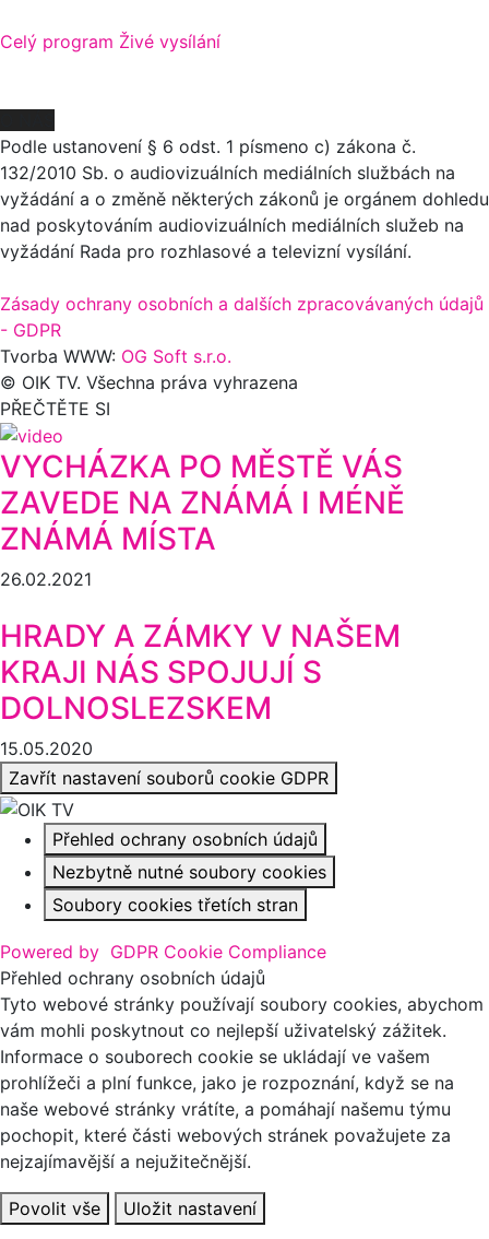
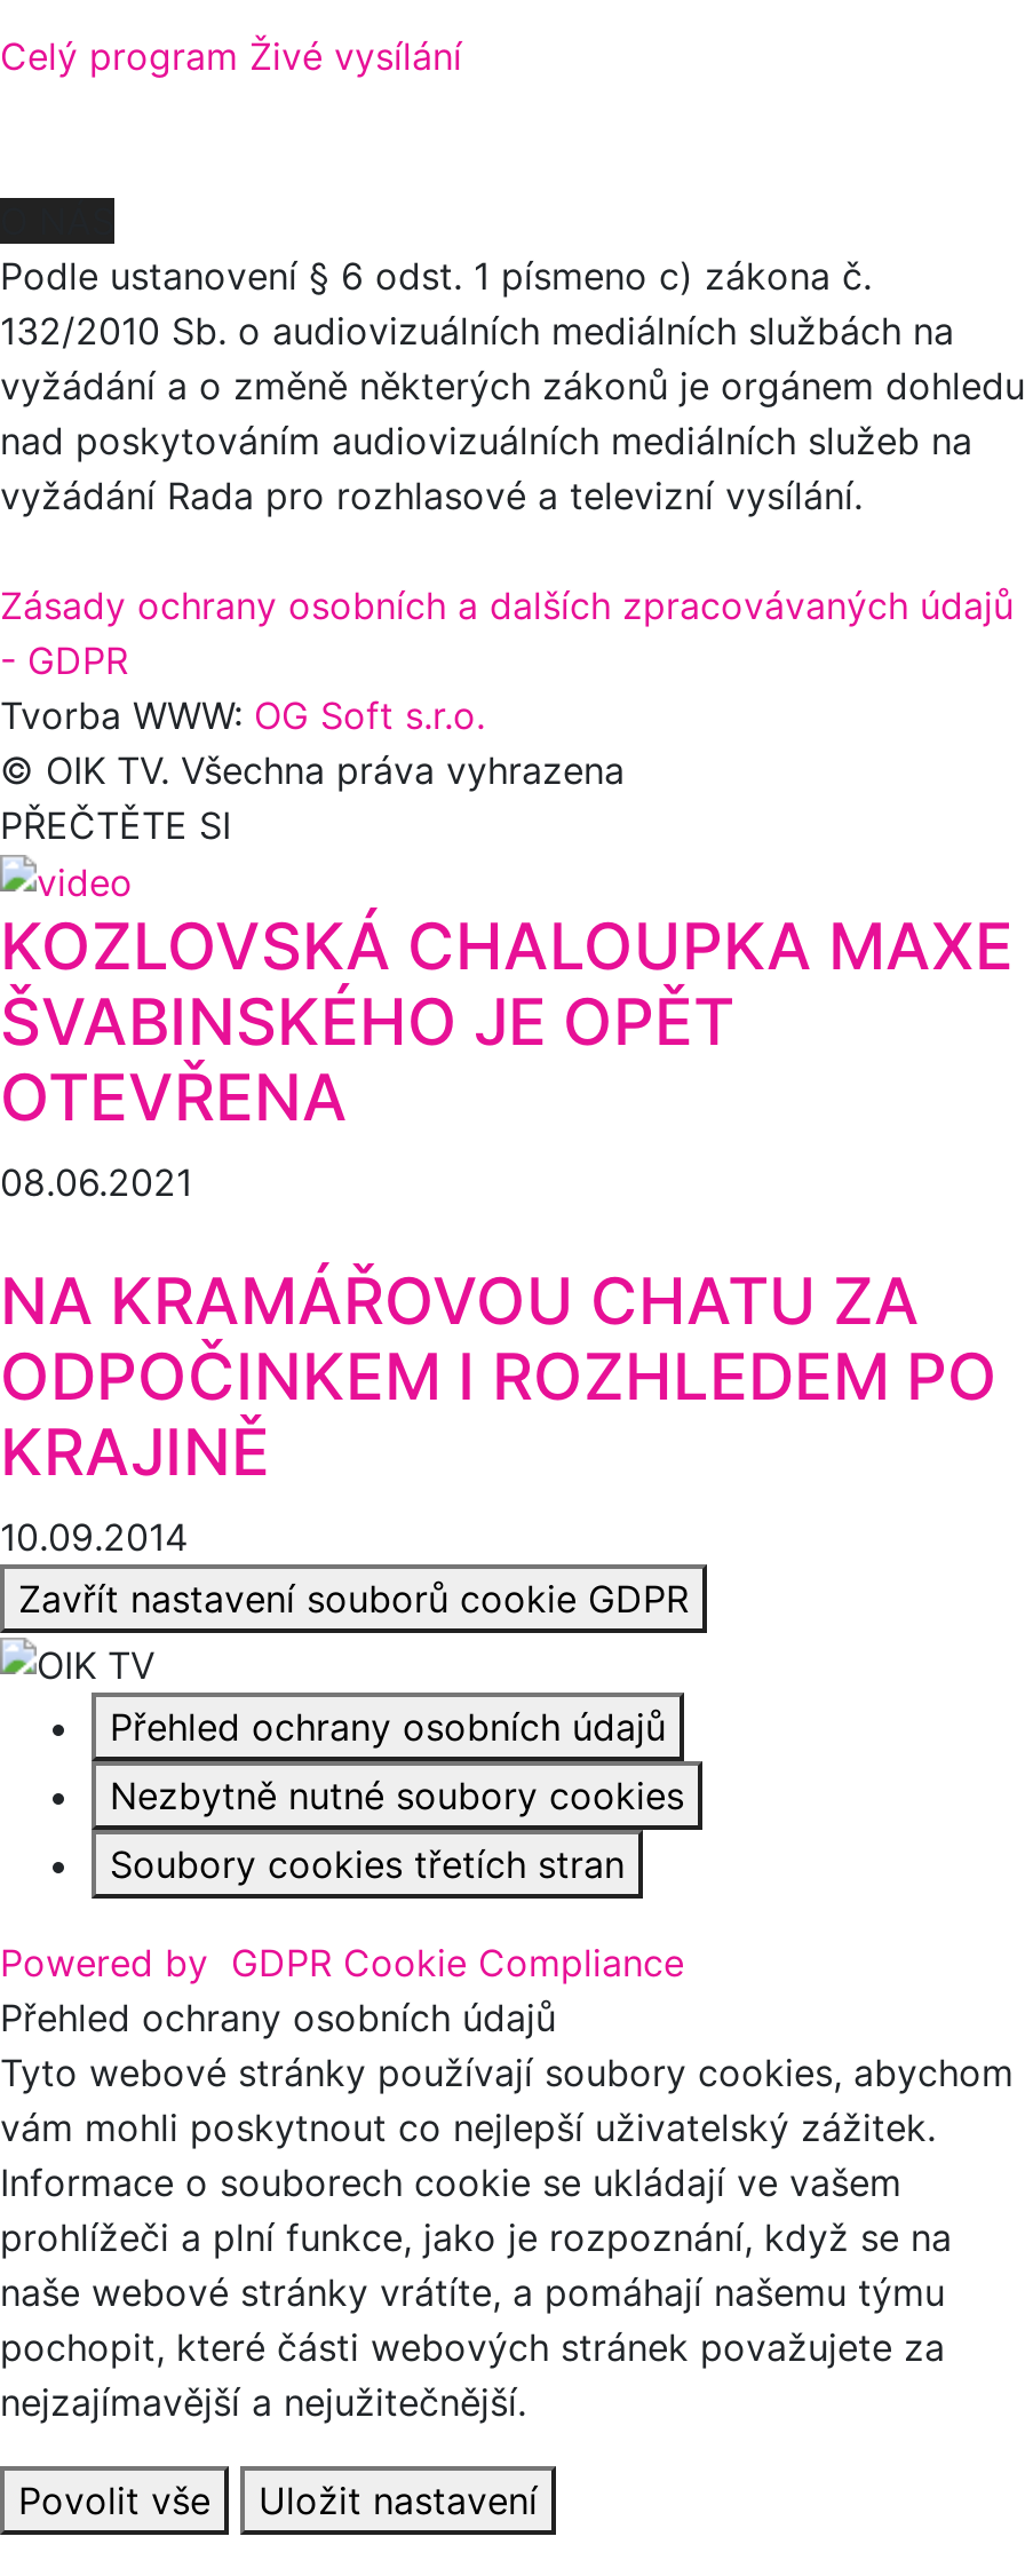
- VYCHÁZKA PO MĚSTĚ VÁS
- ZAVEDE NA ZNÁMÁ I MÉNĚ
- ZNÁMÁ MÍSTA
- 26.02.2021
+ KOZLOVSKÁ CHALOUPKA MAXE
+ ŠVABINSKÉHO JE OPĚT
+ OTEVŘENA
+ 08.06.2021

- HRADY A ZÁMKY V NAŠEM
- KRAJI NÁS SPOJUJÍ S
- DOLNOSLEZSKEM
- 15.05.2020
+ NA KRAMÁŘOVOU CHATU ZA
+ ODPOČINKEM I ROZHLEDEM PO
+ KRAJINĚ
+ 10.09.2014
